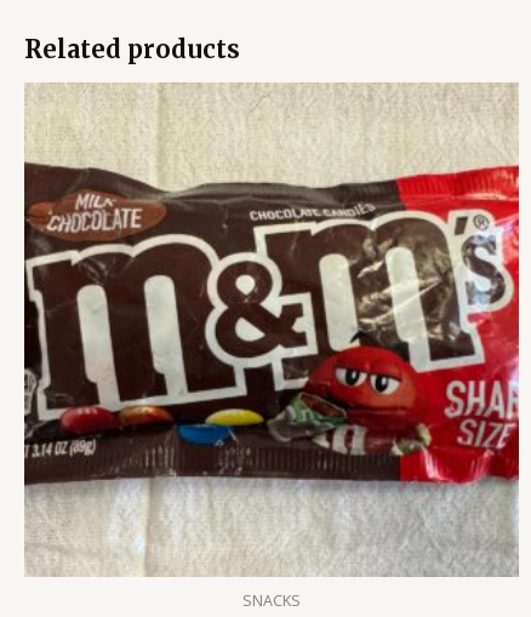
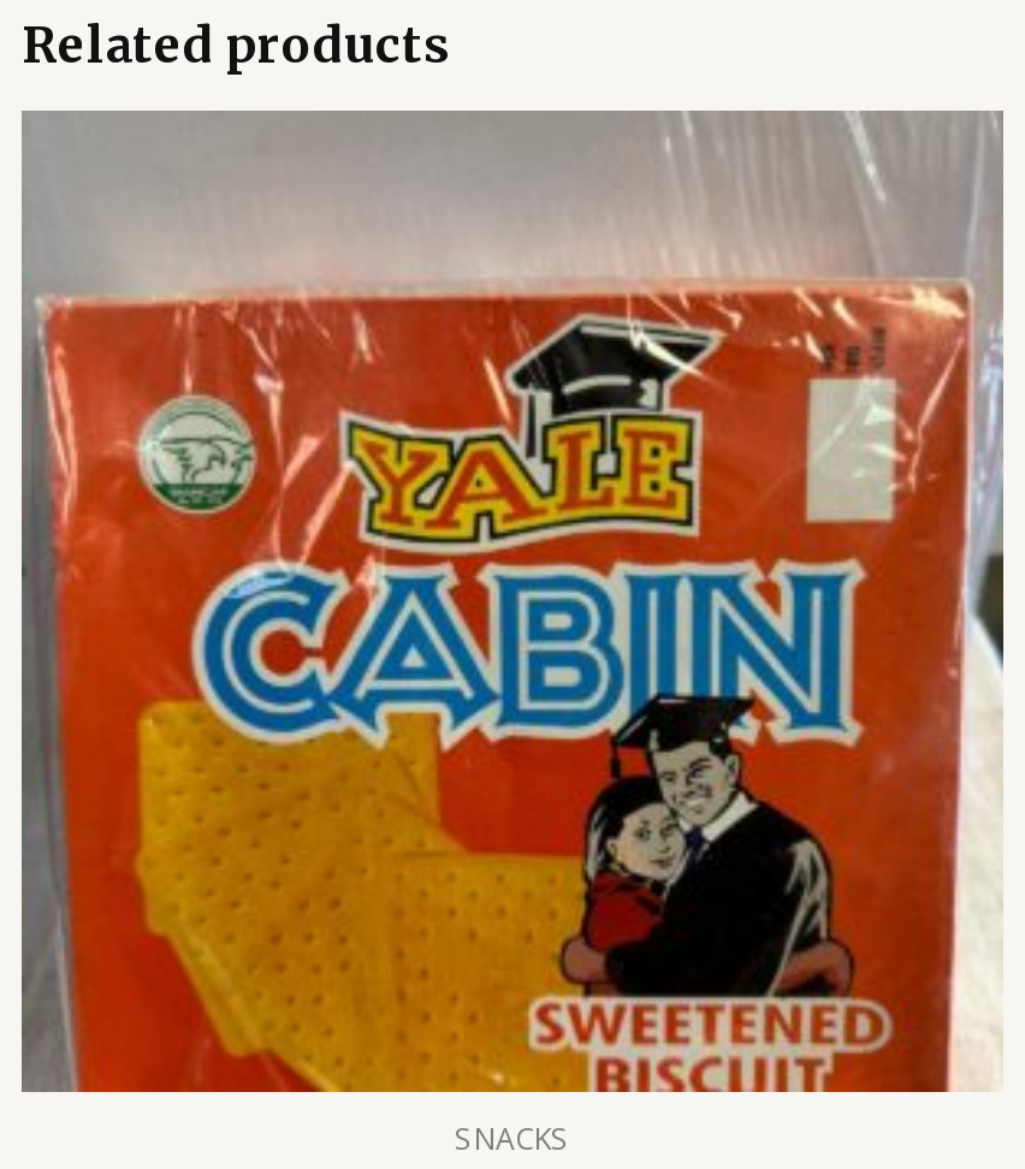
- [image]
+ [image]
